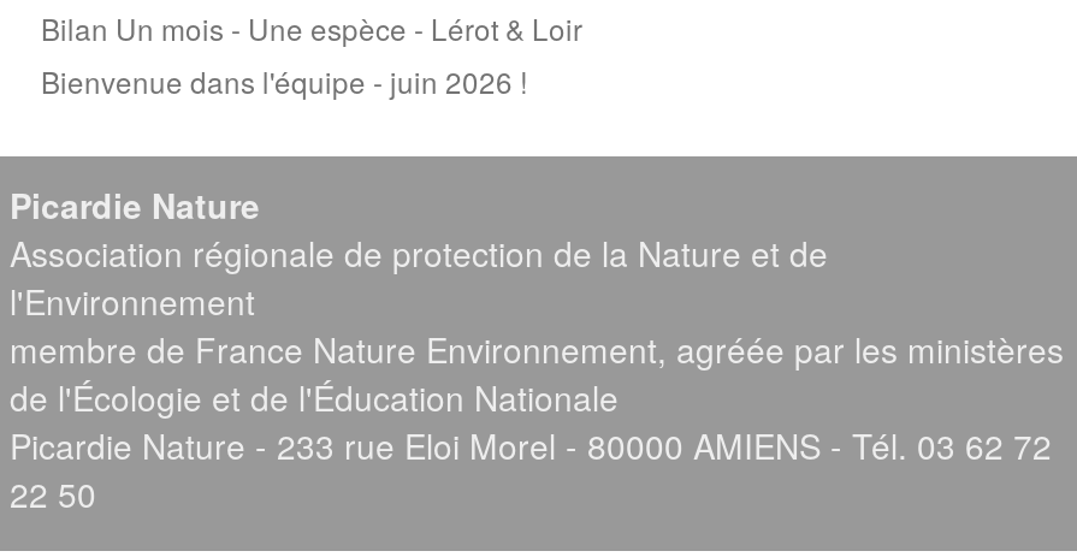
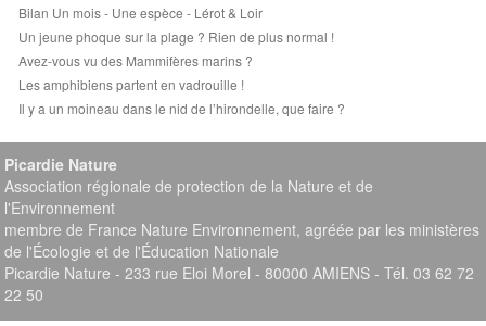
- Bienvenue dans l'équipe - juin 2026 !
+ Un jeune phoque sur la plage ? Rien de plus normal !
+ Avez-vous vu des Mammifères marins ?
+ Les amphibiens partent en vadrouille !
+ Il y a un moineau dans le nid de l’hirondelle, que faire ?
